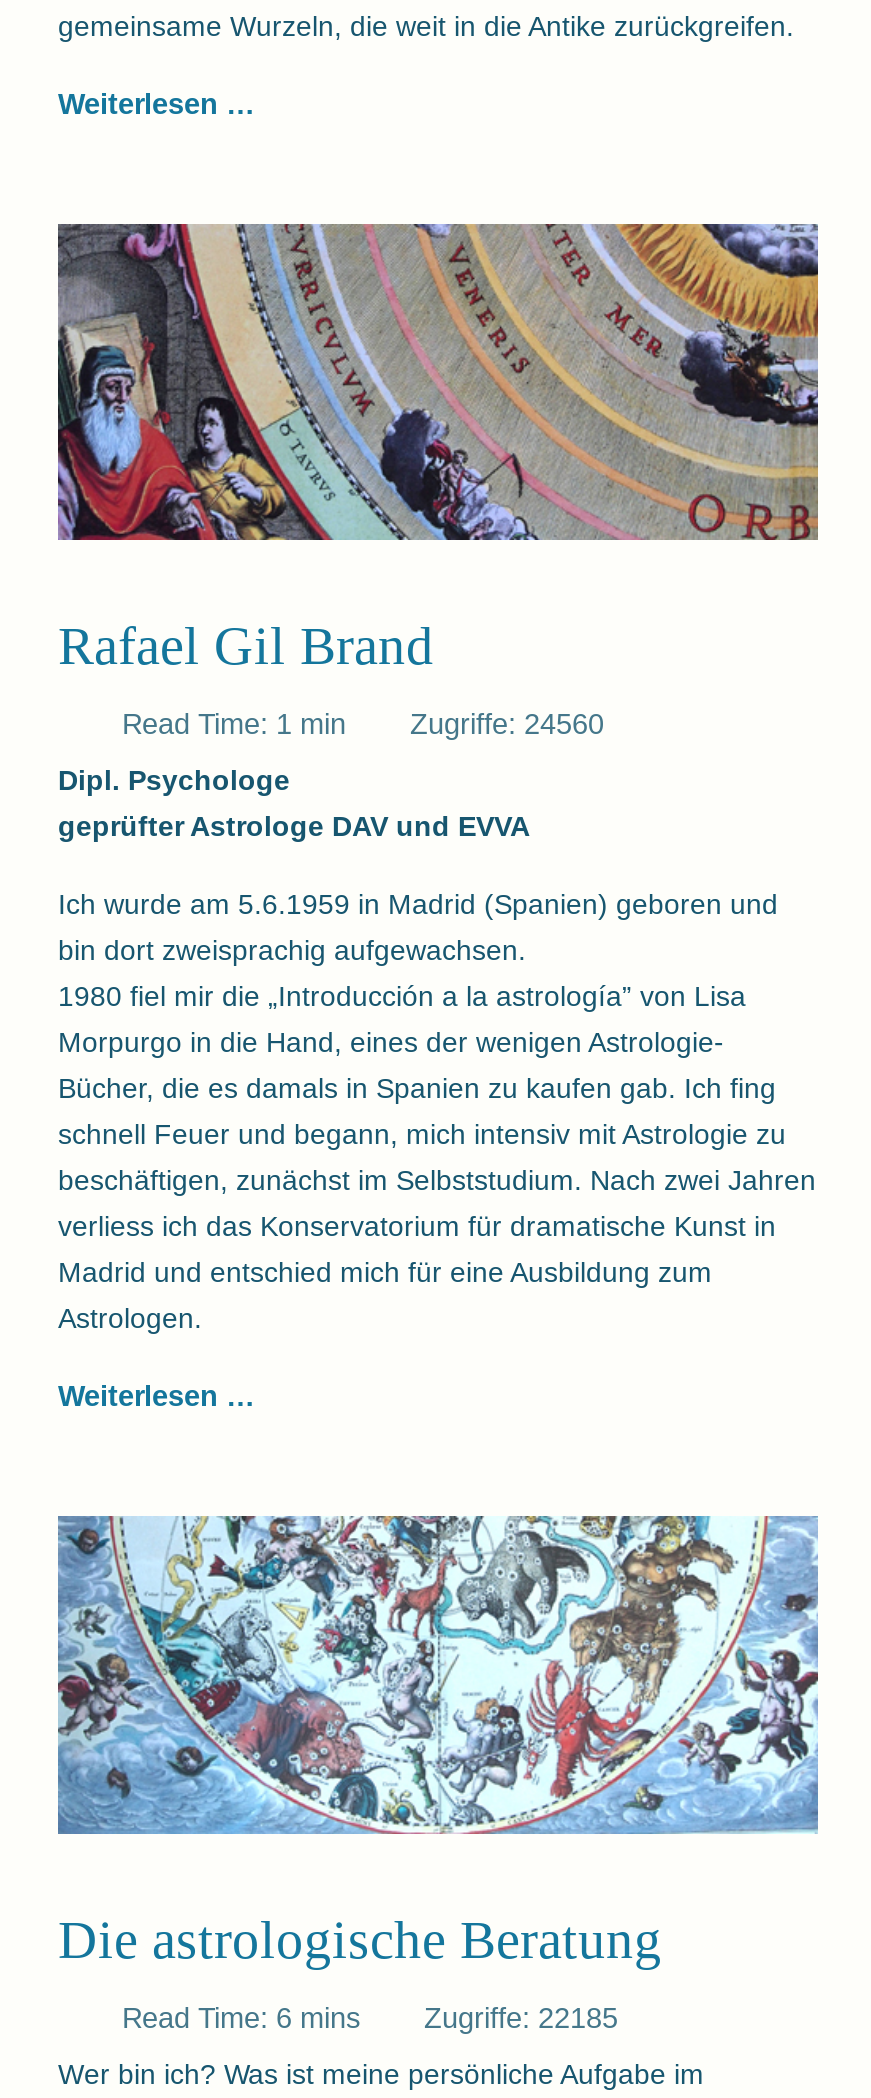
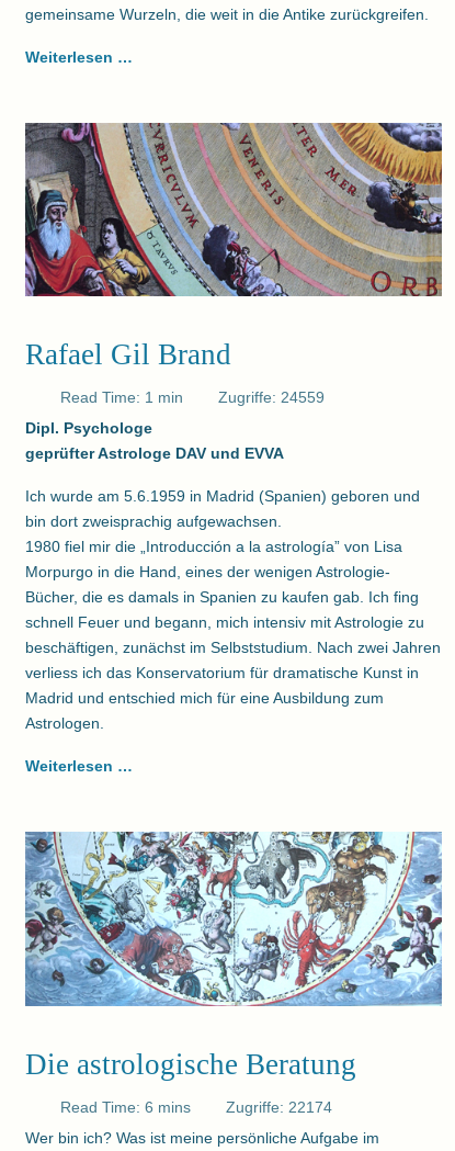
- Read Time: 1 min Zugriffe: 24560
+ Read Time: 1 min Zugriffe: 24559

- Read Time: 6 mins Zugriffe: 22185
+ Read Time: 6 mins Zugriffe: 22174
